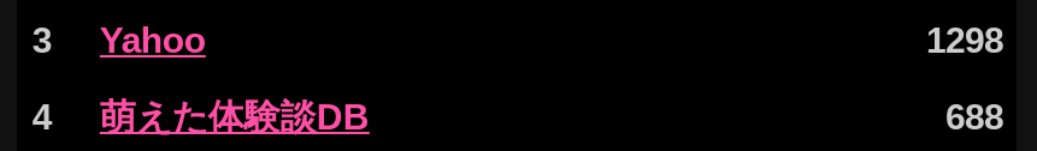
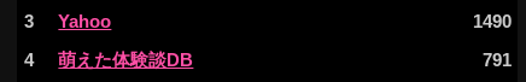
- 1298
+ 1490

- 688
+ 791
